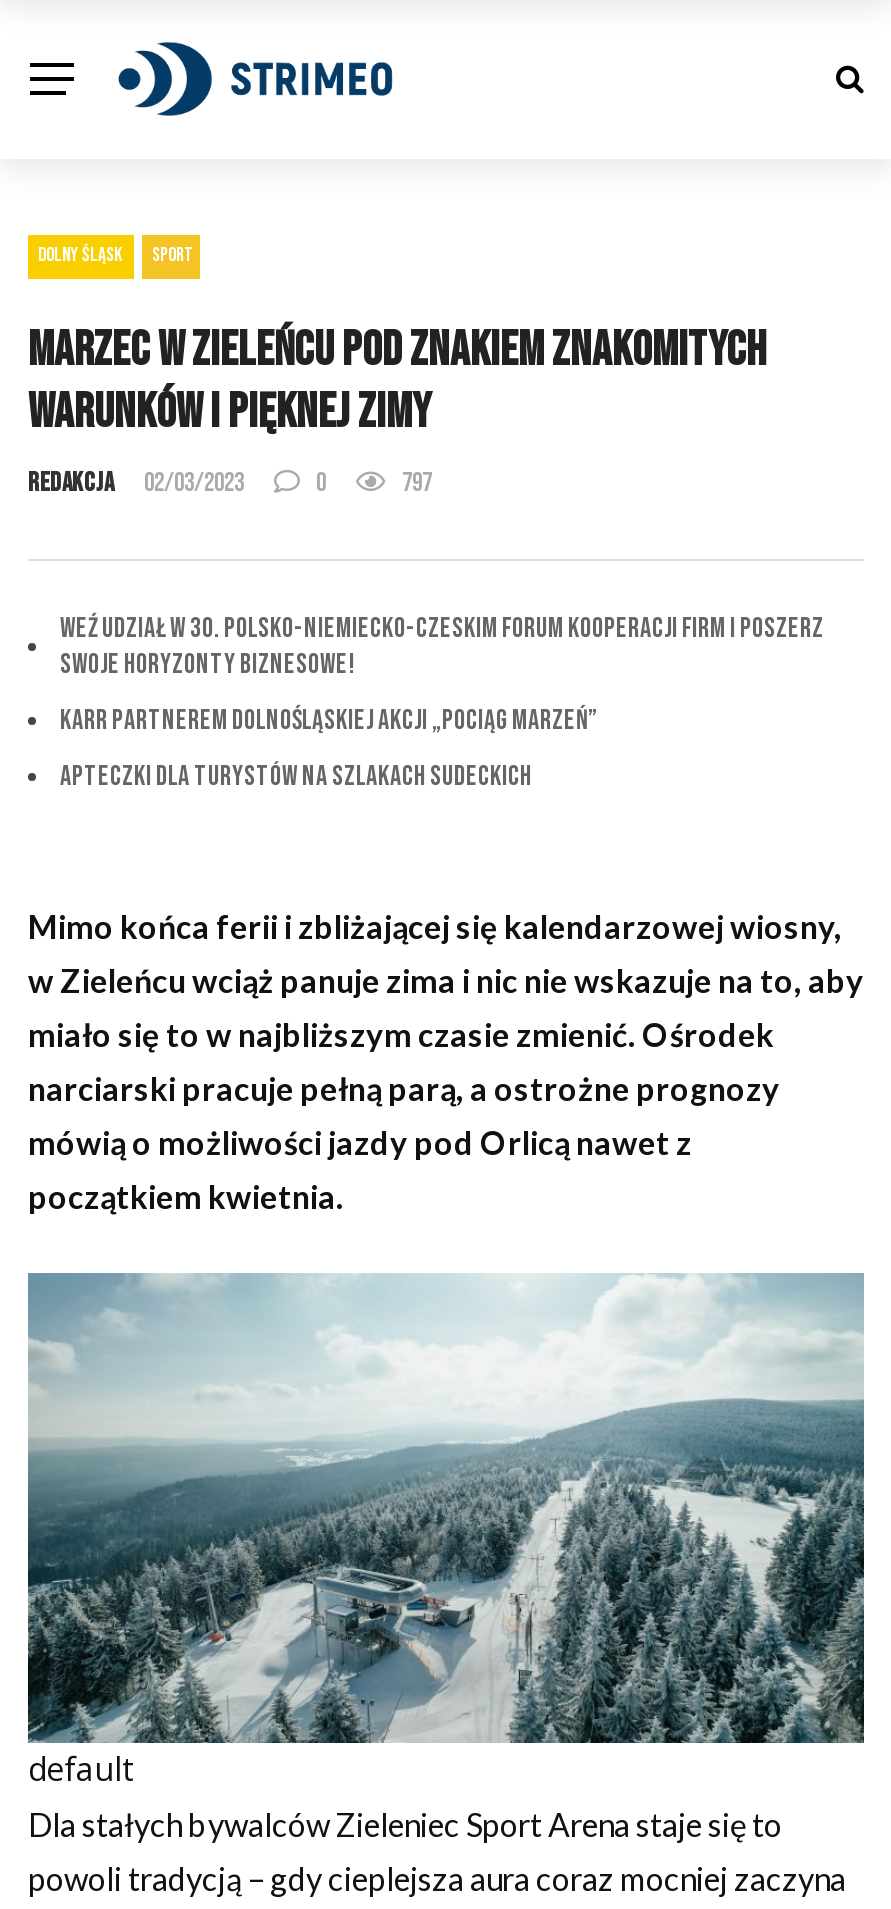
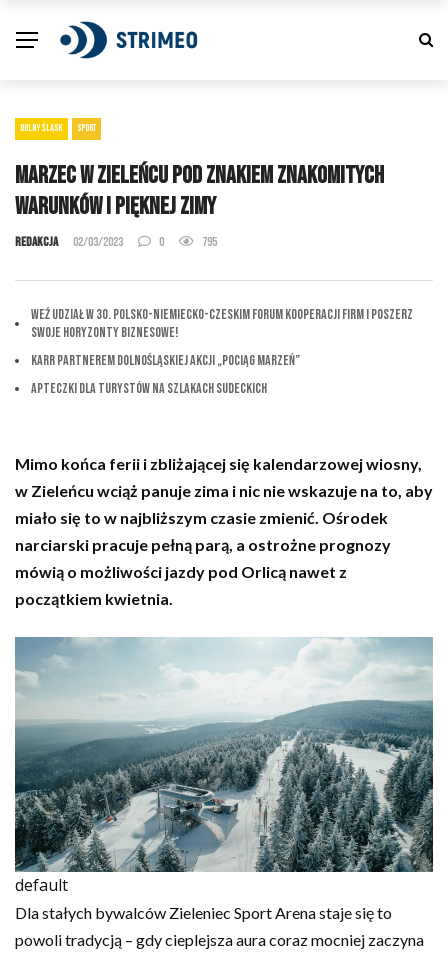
- 797
+ 795
